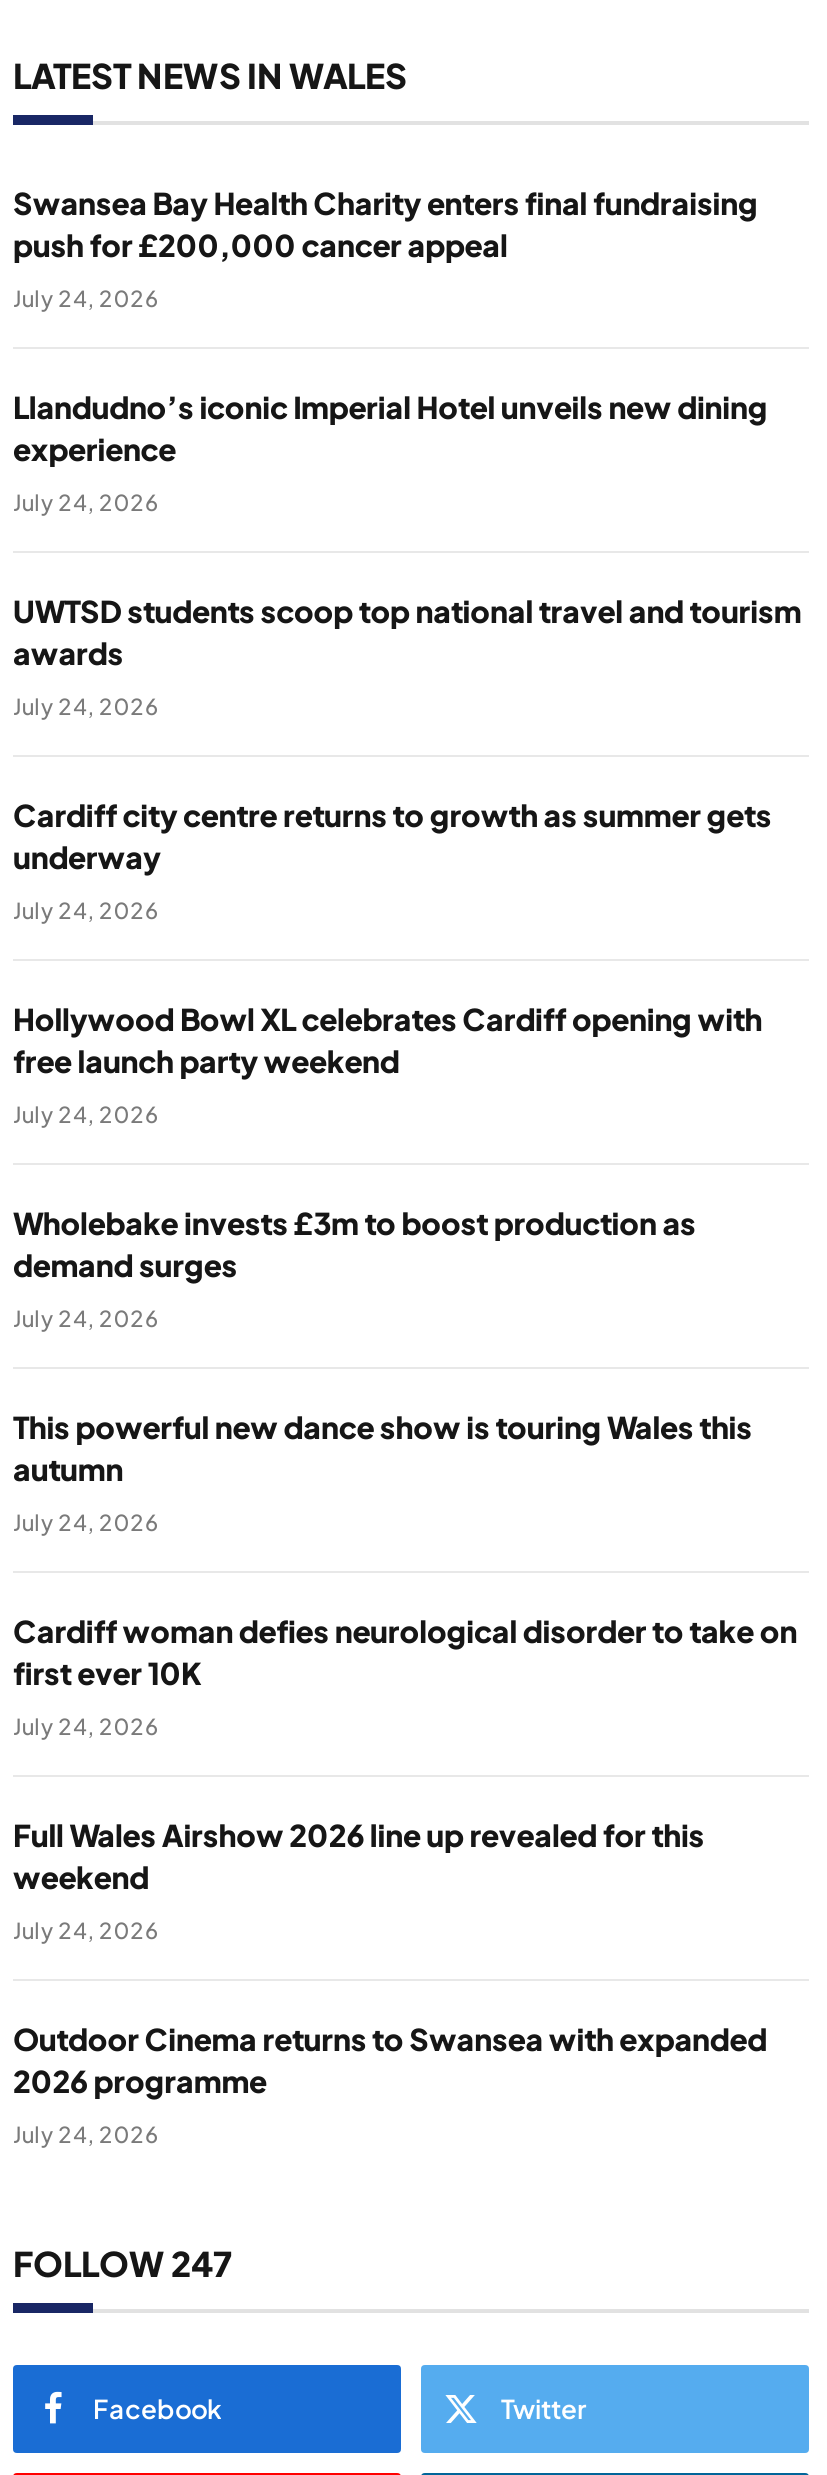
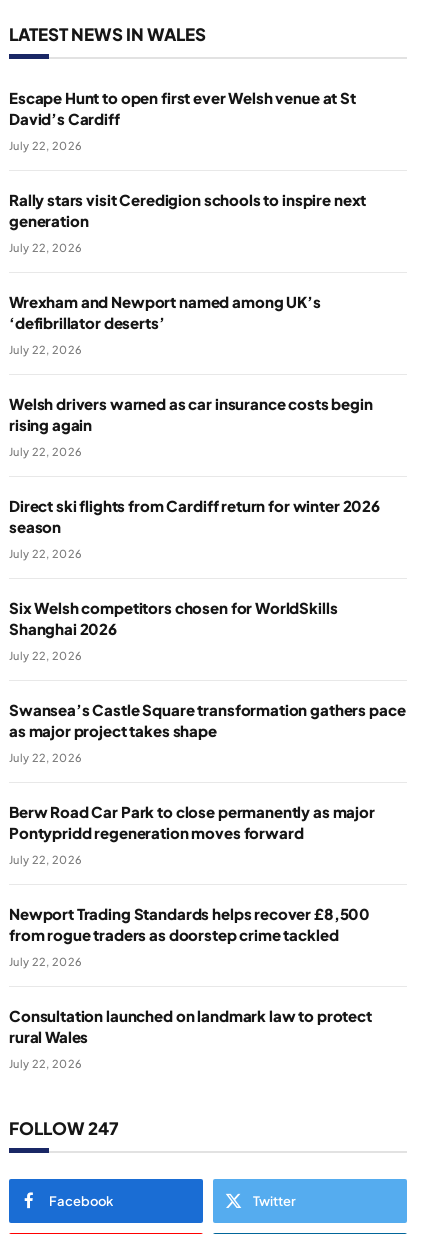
- Swansea Bay Health Charity enters final fundraising
- push for £200,000 cancer appeal
+ Escape Hunt to open first ever Welsh venue at St
+ David’s Cardiff

- July 24, 2026
+ July 22, 2026

- Llandudno’s iconic Imperial Hotel unveils new dining
- experience
+ Rally stars visit Ceredigion schools to inspire next
+ generation

- July 24, 2026
+ July 22, 2026

- UWTSD students scoop top national travel and tourism
- awards
+ Wrexham and Newport named among UK’s
+ ‘defibrillator deserts’

- July 24, 2026
+ July 22, 2026

- Cardiff city centre returns to growth as summer gets
- underway
+ Welsh drivers warned as car insurance costs begin
+ rising again

- July 24, 2026
+ July 22, 2026

- Hollywood Bowl XL celebrates Cardiff opening with
- free launch party weekend
+ Direct ski flights from Cardiff return for winter 2026
+ season

- July 24, 2026
+ July 22, 2026

- Wholebake invests £3m to boost production as
- demand surges
+ Six Welsh competitors chosen for WorldSkills
+ Shanghai 2026

- July 24, 2026
+ July 22, 2026

- This powerful new dance show is touring Wales this
- autumn
+ Swansea’s Castle Square transformation gathers pace
+ as major project takes shape

- July 24, 2026
+ July 22, 2026

- Cardiff woman defies neurological disorder to take on
- first ever 10K
+ Berw Road Car Park to close permanently as major
+ Pontypridd regeneration moves forward

- July 24, 2026
+ July 22, 2026

- Full Wales Airshow 2026 line up revealed for this
- weekend
+ Newport Trading Standards helps recover £8,500
+ from rogue traders as doorstep crime tackled

- July 24, 2026
+ July 22, 2026

- Outdoor Cinema returns to Swansea with expanded
- 2026 programme
+ Consultation launched on landmark law to protect
+ rural Wales

- July 24, 2026
+ July 22, 2026
